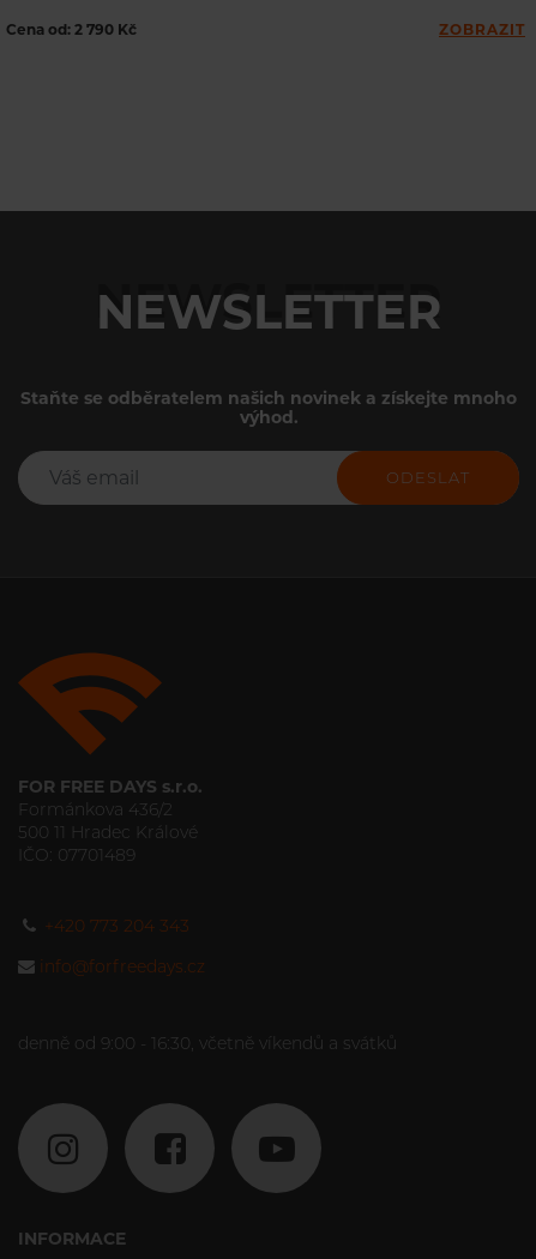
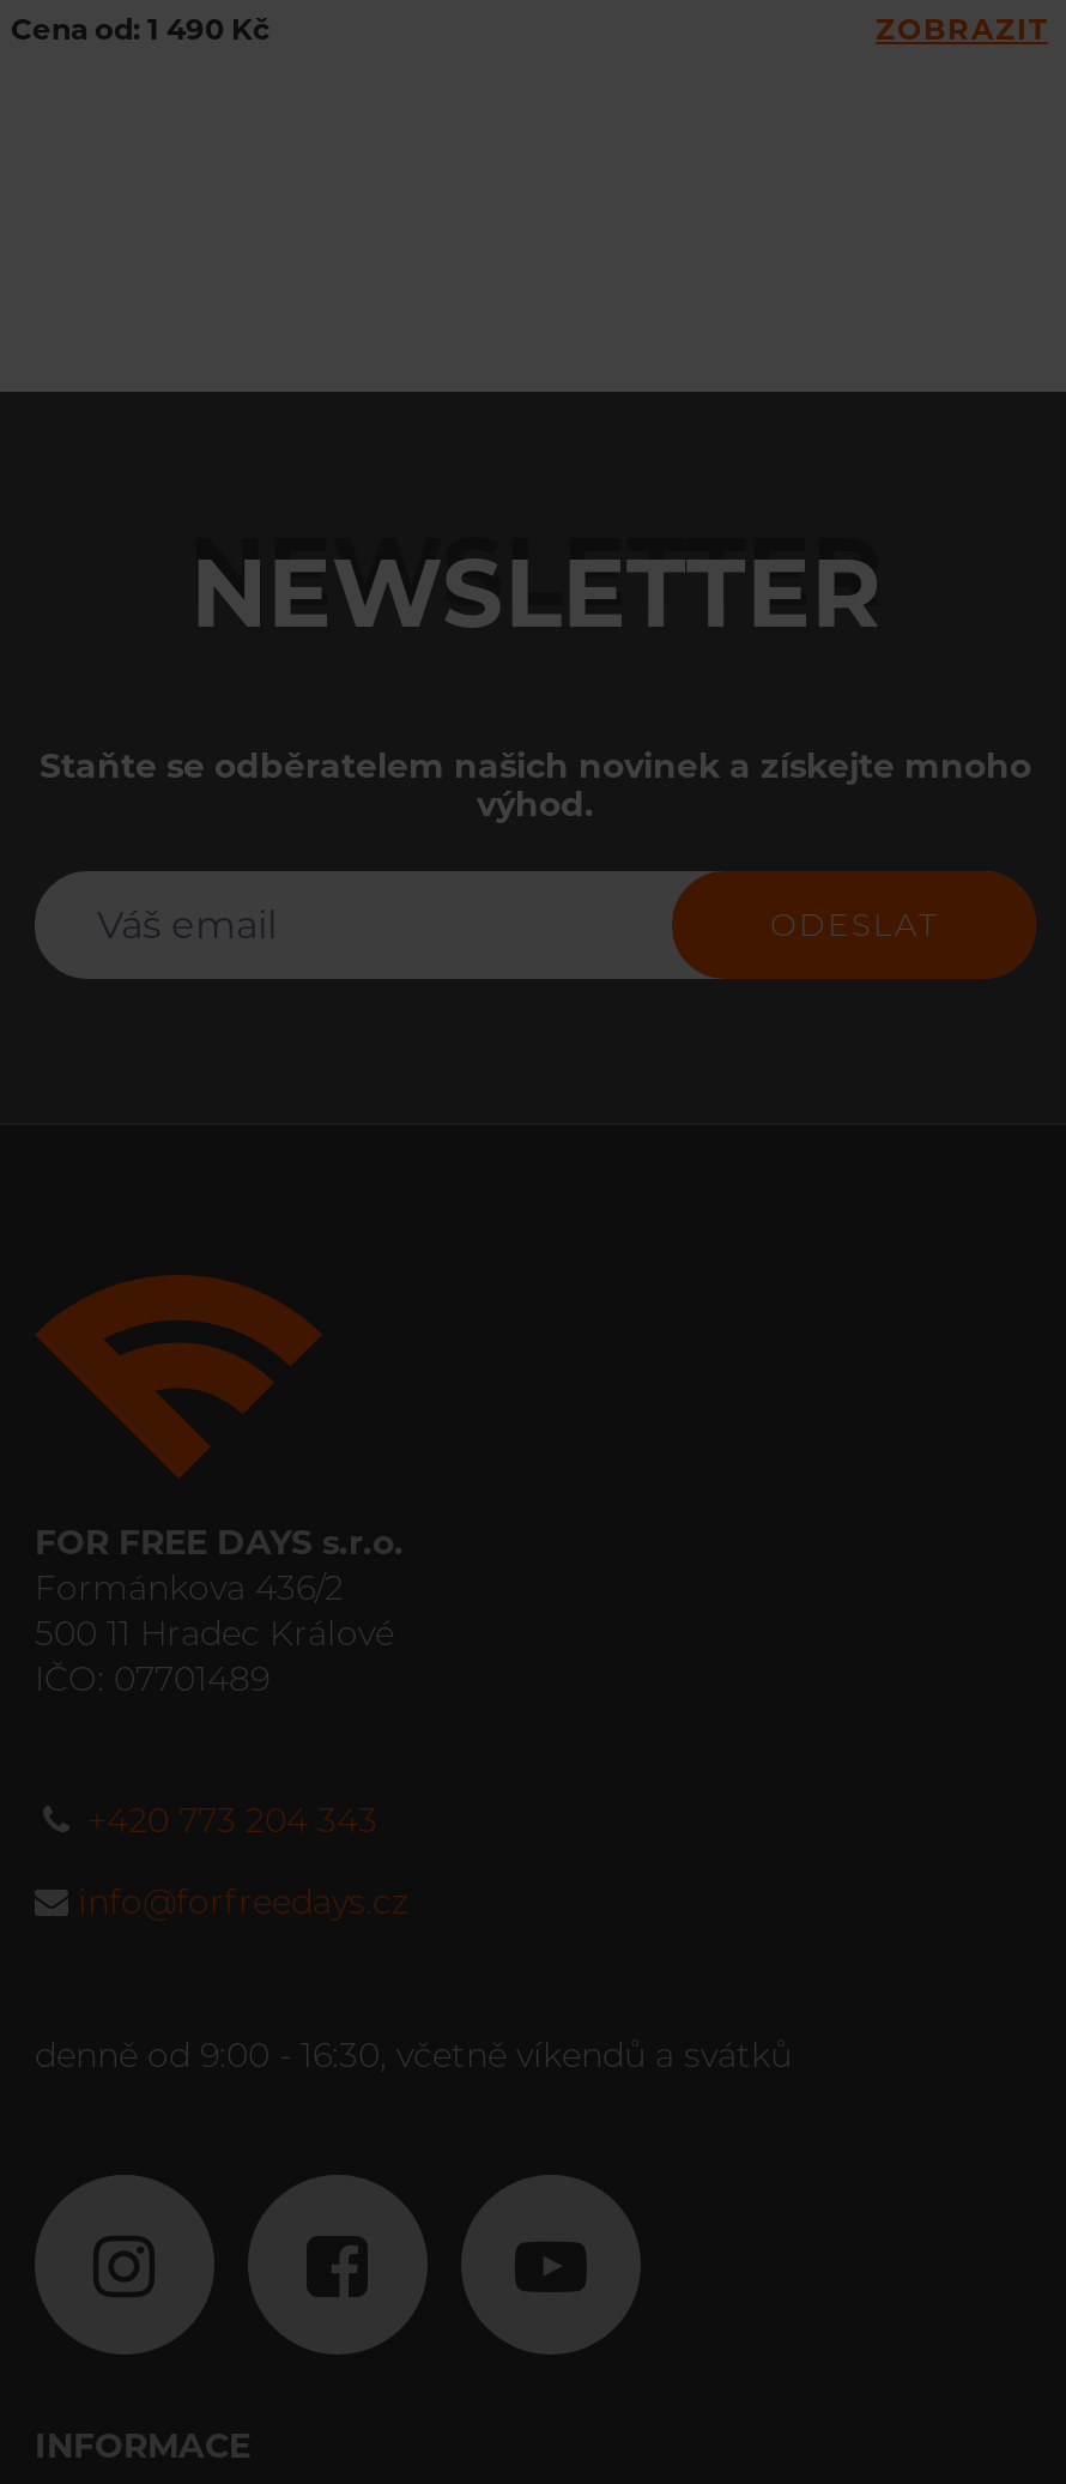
- Cena od: 2 790 Kč
+ Cena od: 1 490 Kč
